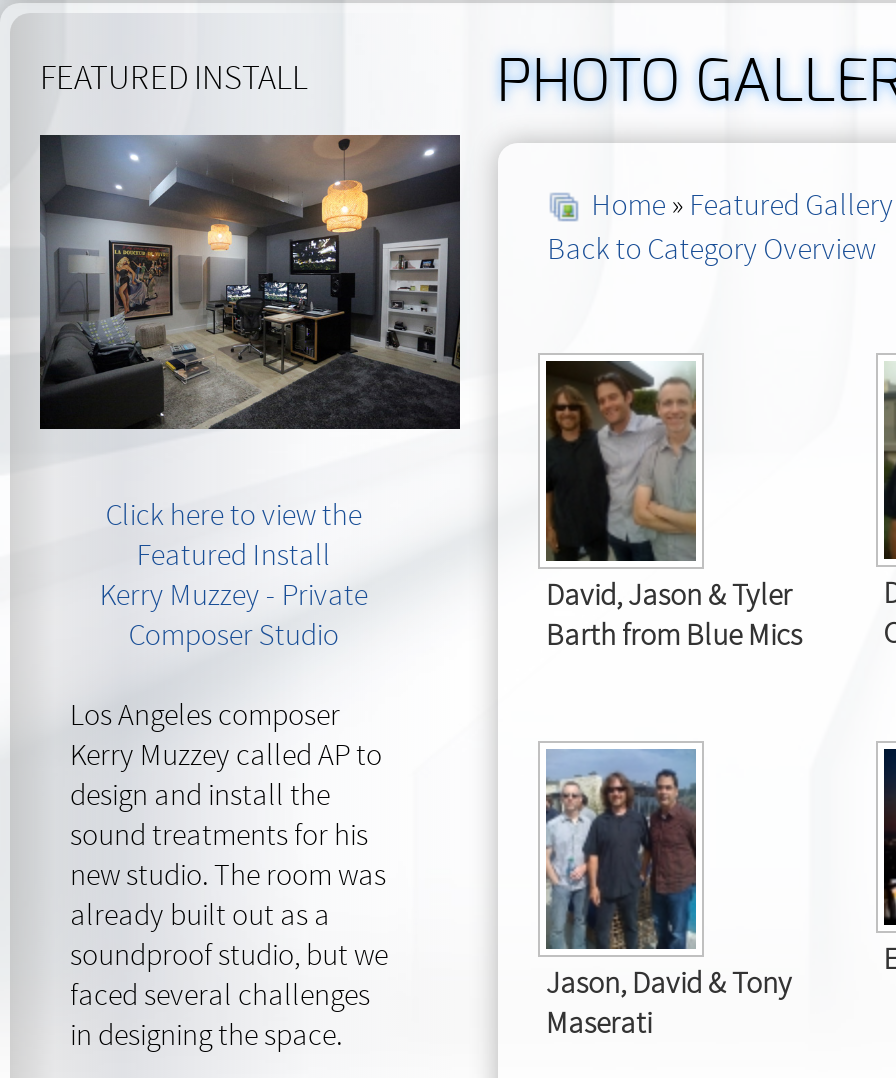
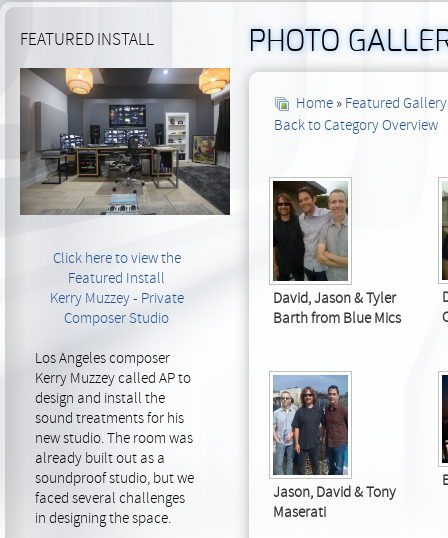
- [image]
+ [image]
